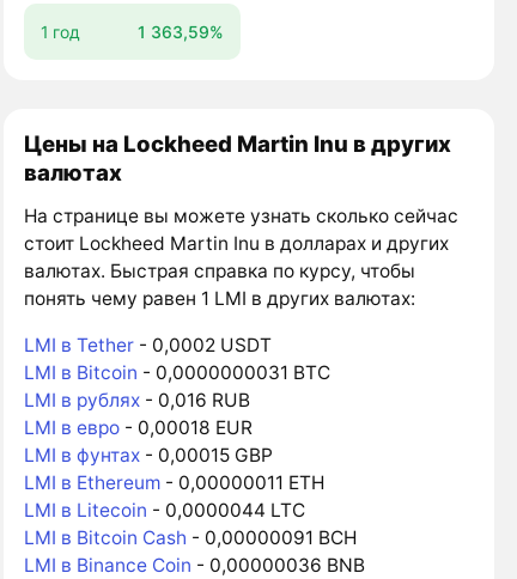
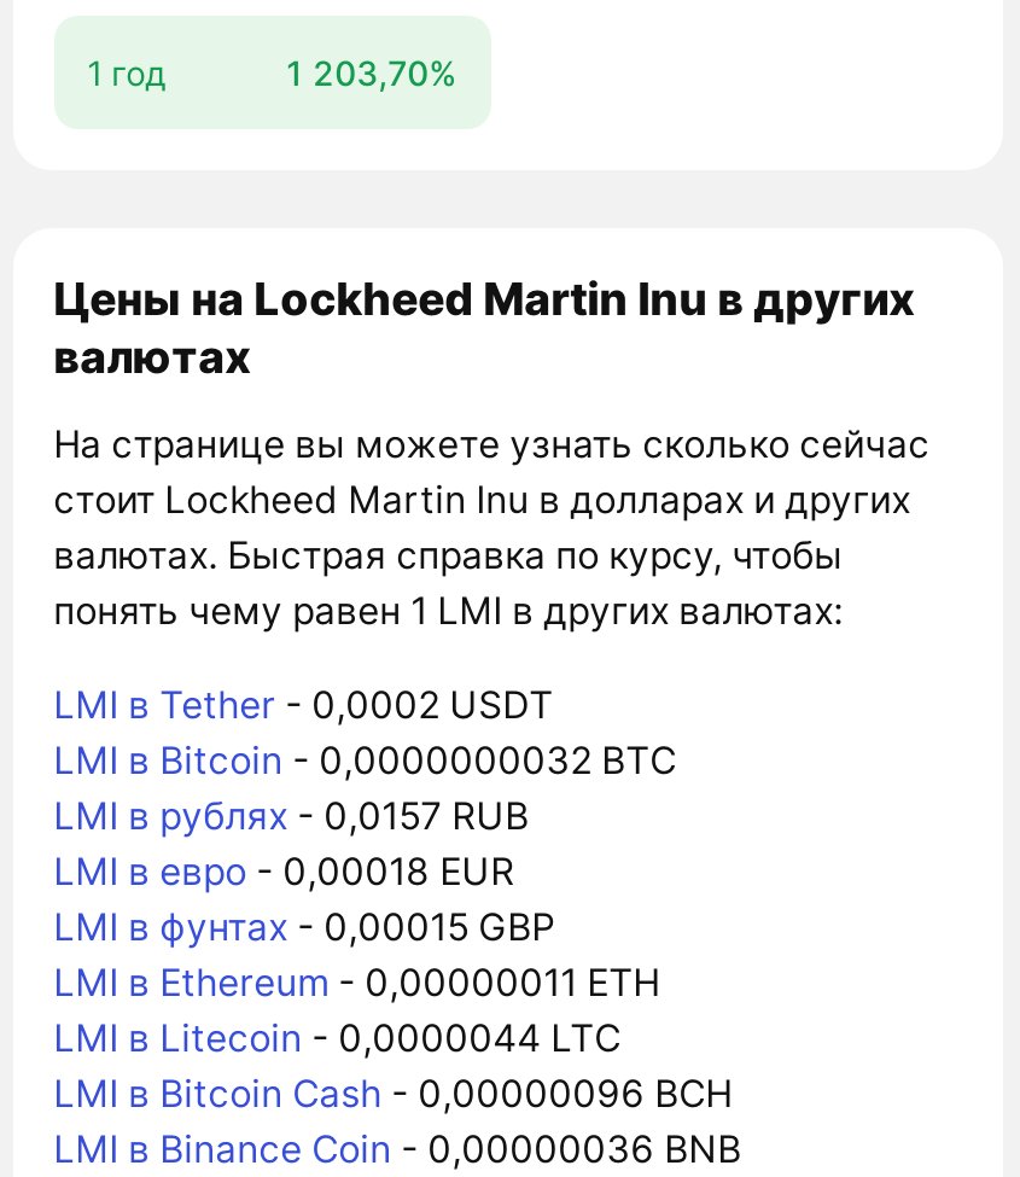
- 1 363,59%
+ 1 203,70%

- LMI в Bitcoin - 0,0000000031 BTC
+ LMI в Bitcoin - 0,0000000032 BTC

- LMI в рублях - 0,016 RUB
+ LMI в рублях - 0,0157 RUB

- LMI в Bitcoin Cash - 0,00000091 BCH
+ LMI в Bitcoin Cash - 0,00000096 BCH
